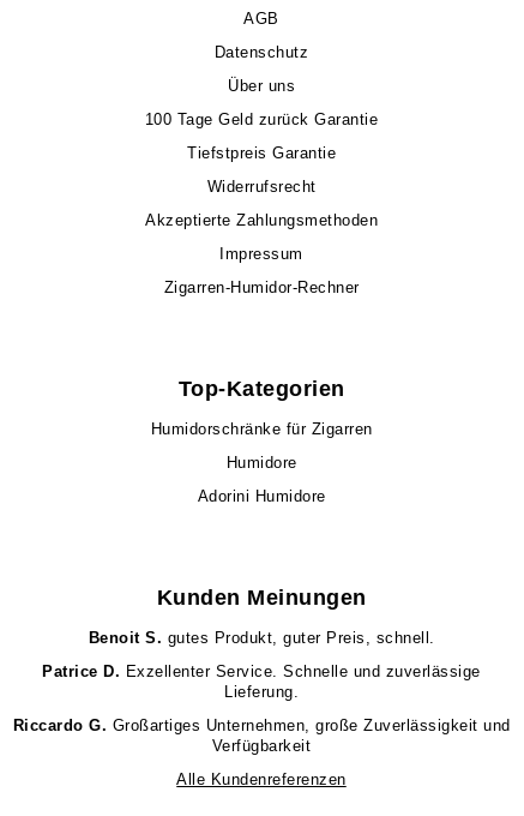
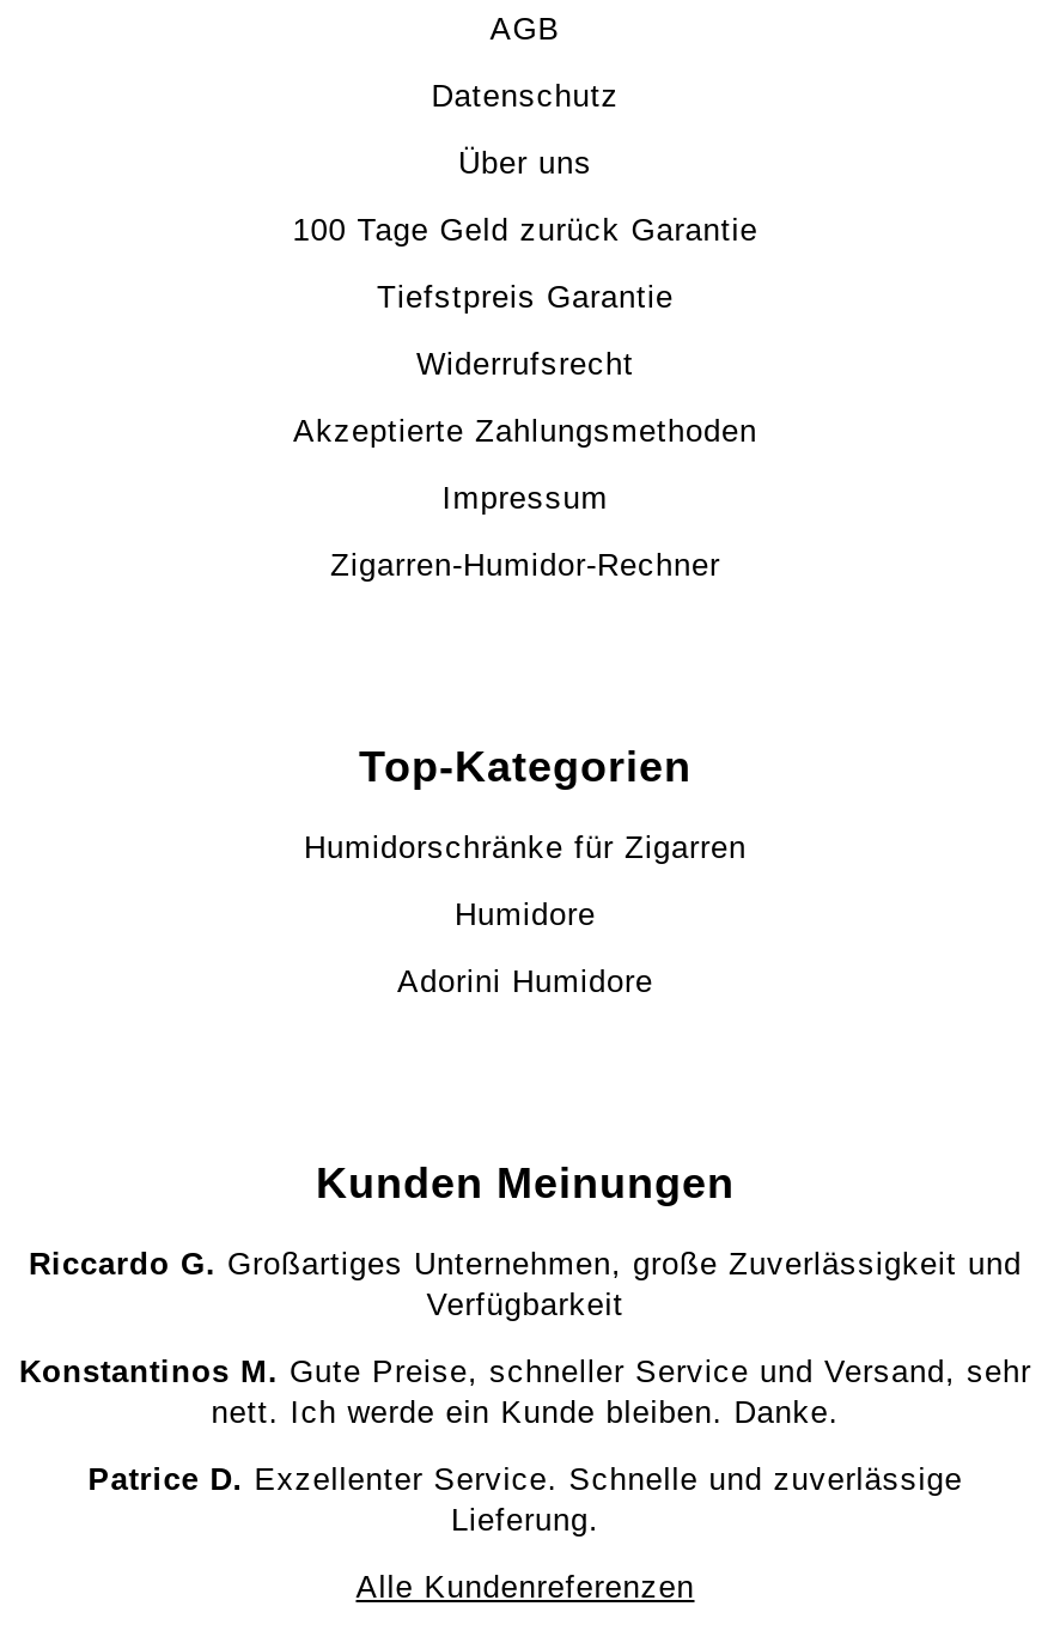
- Benoit S. gutes Produkt, guter Preis, schnell.
+ Konstantinos M. Gute Preise, schneller Service und Versand, sehr
+ nett. Ich werde ein Kunde bleiben. Danke.

moved down: Patrice D. Exzellenter Service. Schnelle und zuverlässige | Lieferung.

moved up: Riccardo G. Großartiges Unternehmen, große Zuverlässigkeit und | Verfügbarkeit
